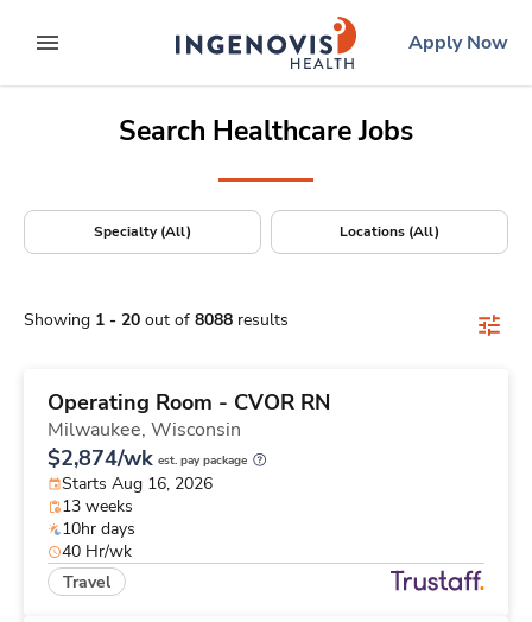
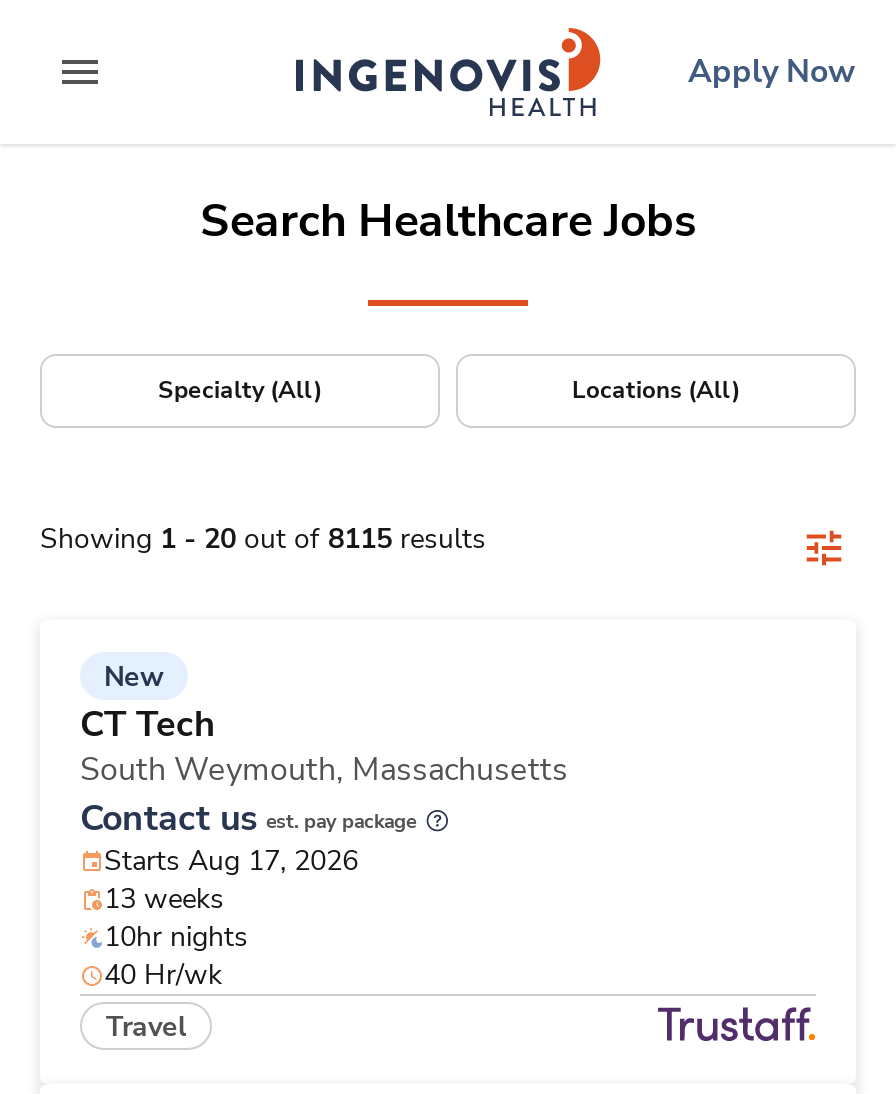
- Showing 1 - 20 out of 8088 results
+ Showing 1 - 20 out of 8115 results

- Operating Room - CVOR RN
- Milwaukee, Wisconsin
- $2,874/wk est. pay package
- Starts Aug 16, 2026
+ New
+ CT Tech
+ South Weymouth, Massachusetts
+ Contact us est. pay package
+ Starts Aug 17, 2026

- 10hr days
+ 10hr nights
